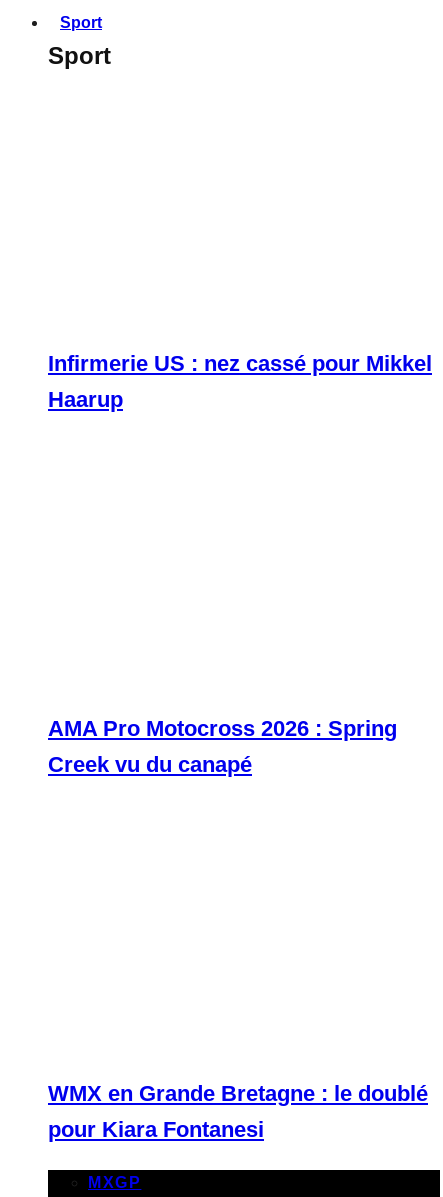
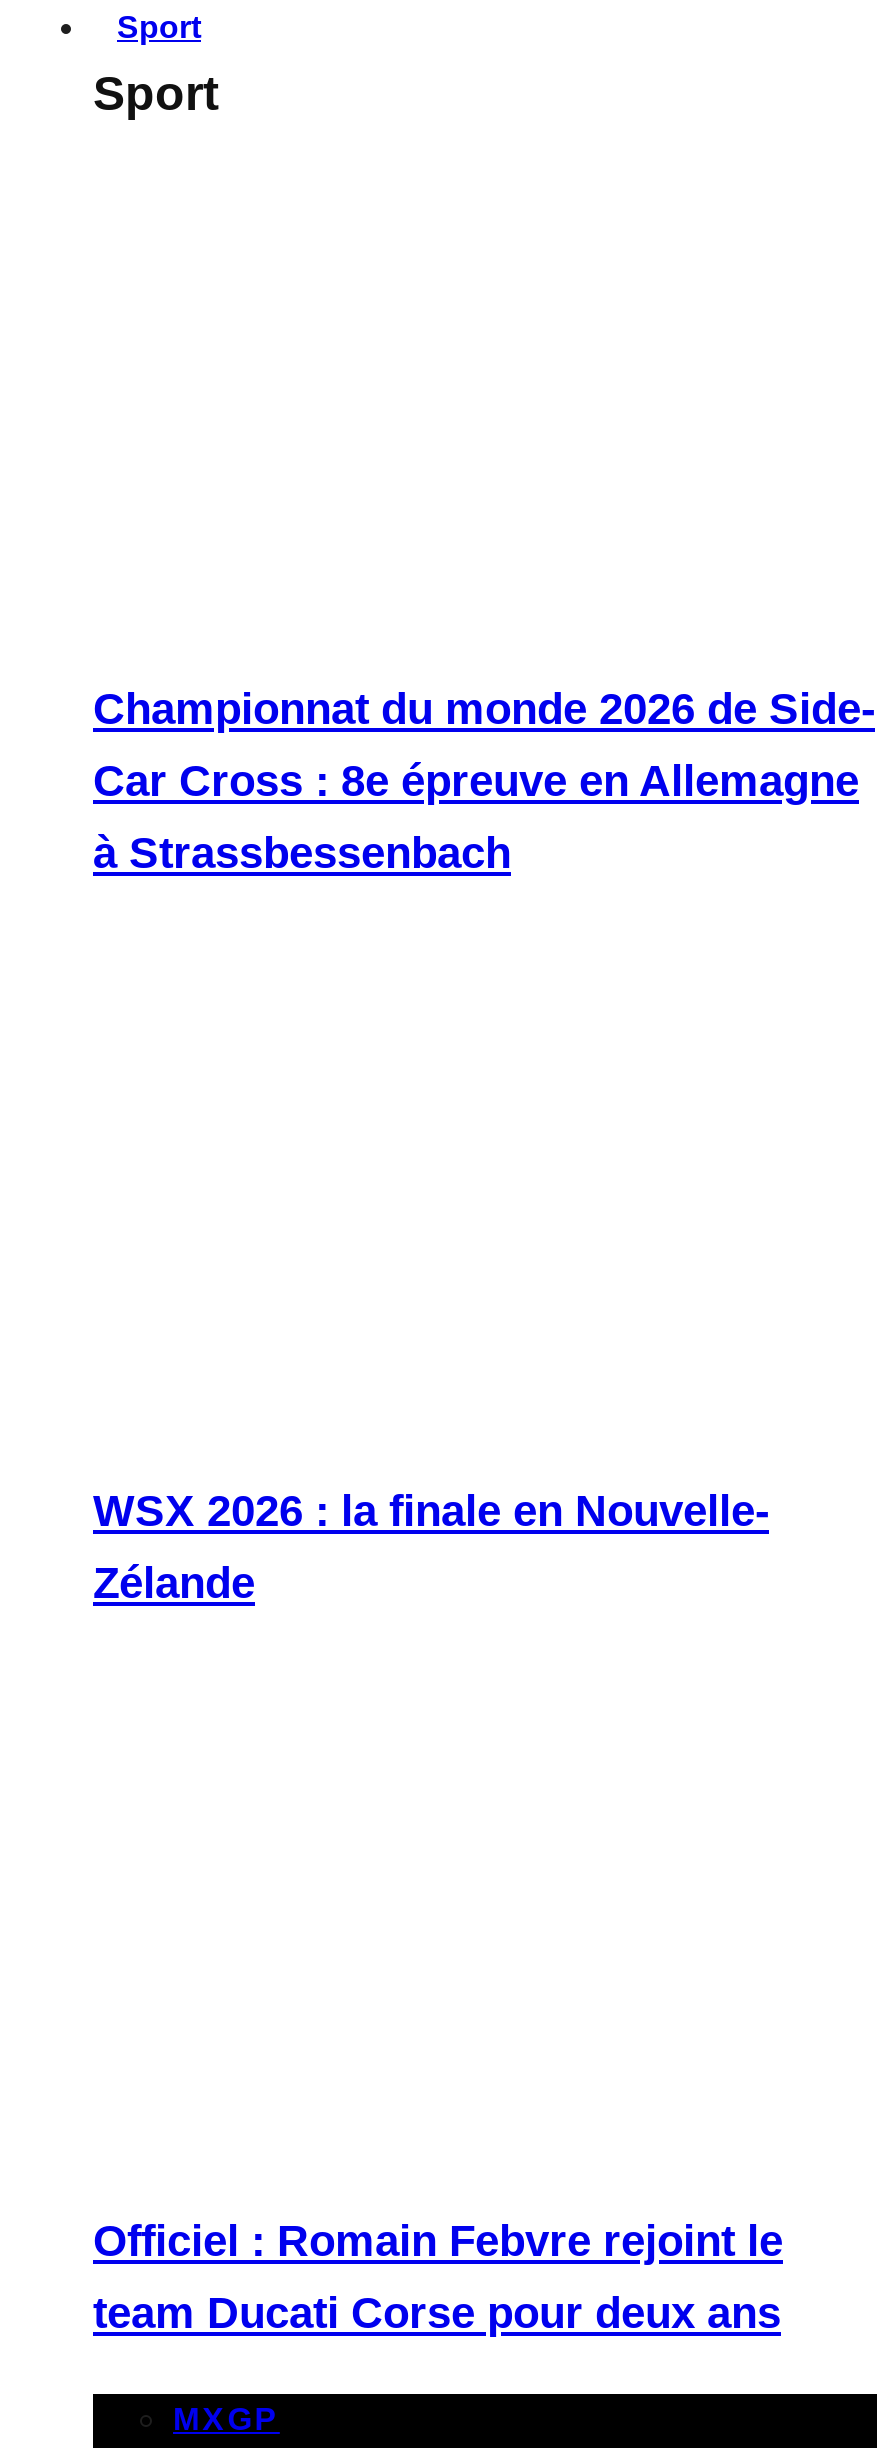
- Infirmerie US : nez cassé pour Mikkel
- Haarup
+ Championnat du monde 2026 de Side-
+ Car Cross : 8e épreuve en Allemagne
+ à Strassbessenbach

- AMA Pro Motocross 2026 : Spring
- Creek vu du canapé
+ WSX 2026 : la finale en Nouvelle-
+ Zélande

- WMX en Grande Bretagne : le doublé
- pour Kiara Fontanesi
+ Officiel : Romain Febvre rejoint le
+ team Ducati Corse pour deux ans
